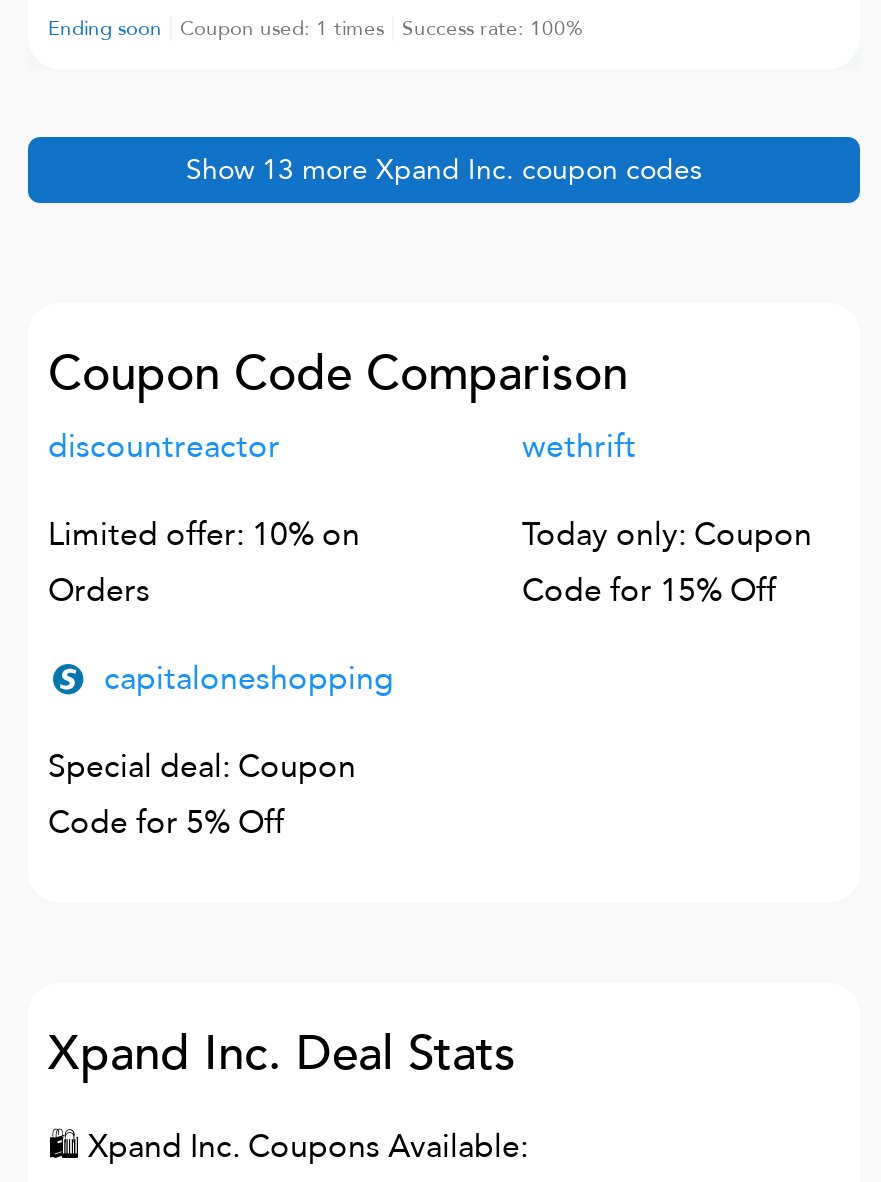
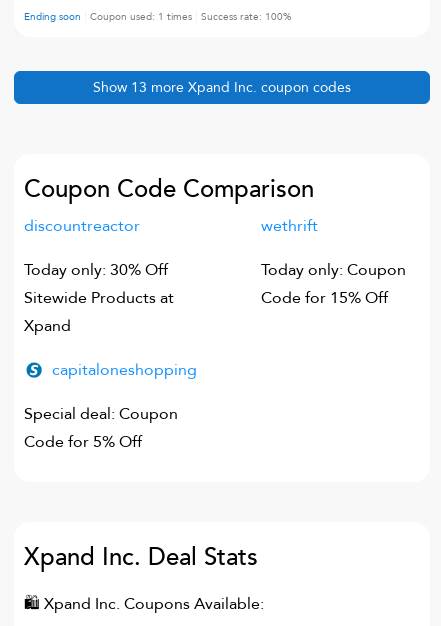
- Limited offer: 10% on
- Orders
+ Today only: 30% Off
+ Sitewide Products at
+ Xpand
